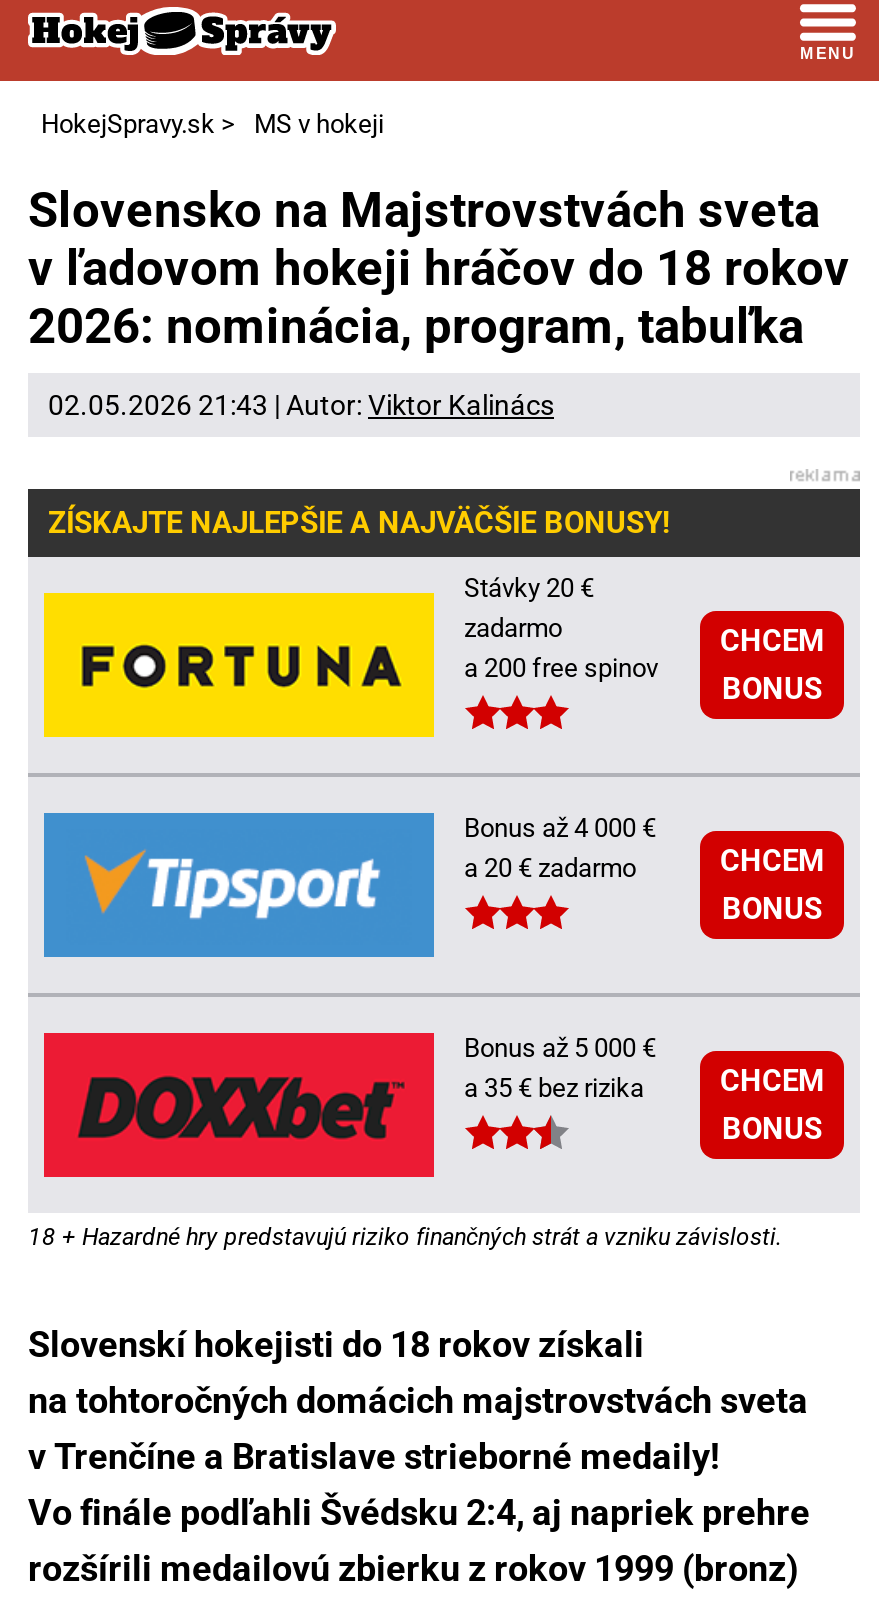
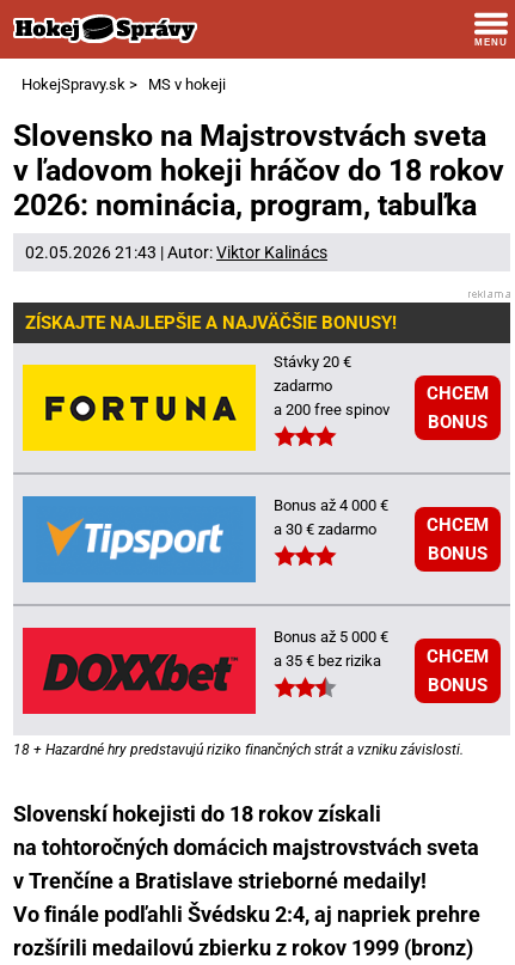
- a 20 € zadarmo
+ a 30 € zadarmo
